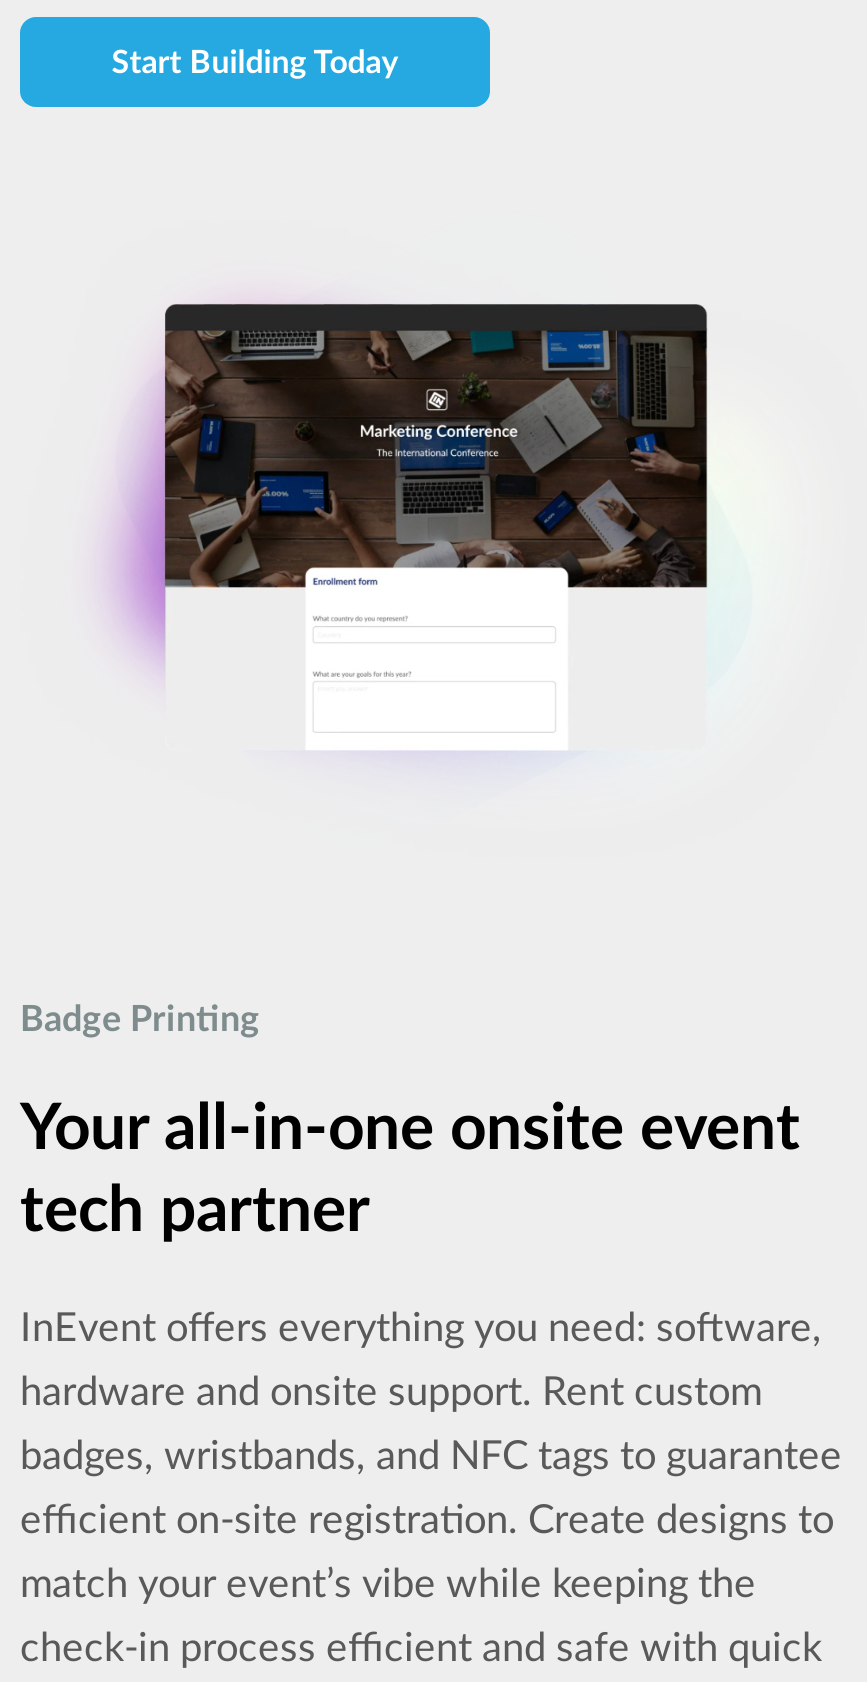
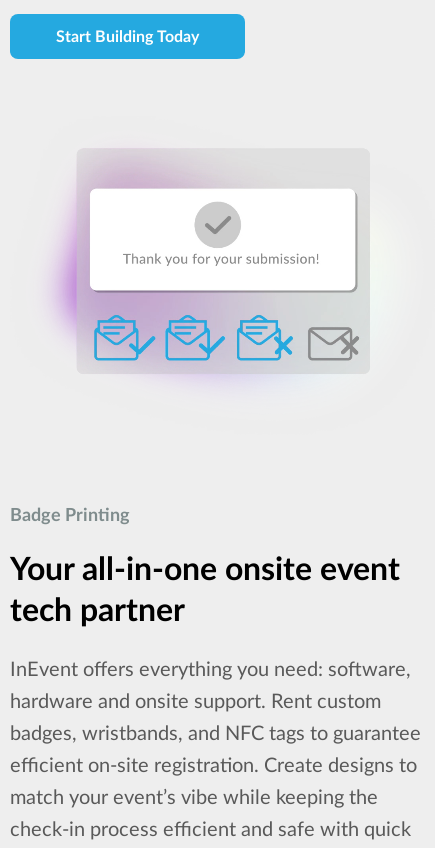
- [image]
+ [image]
